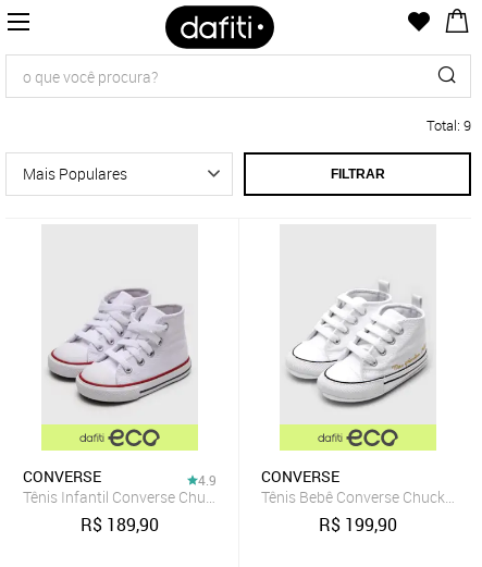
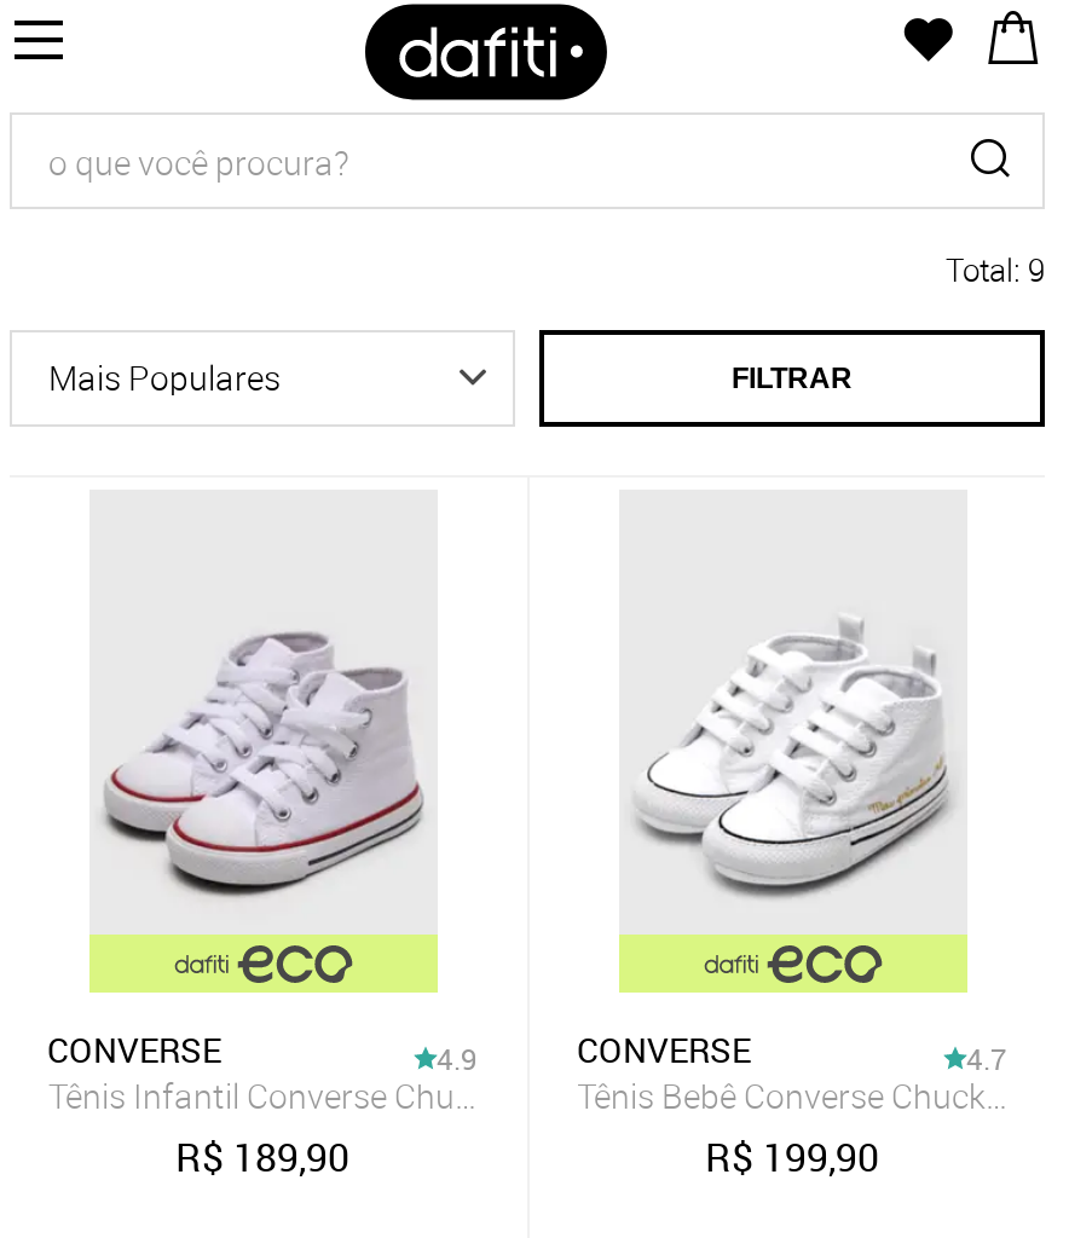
+ 4.7
